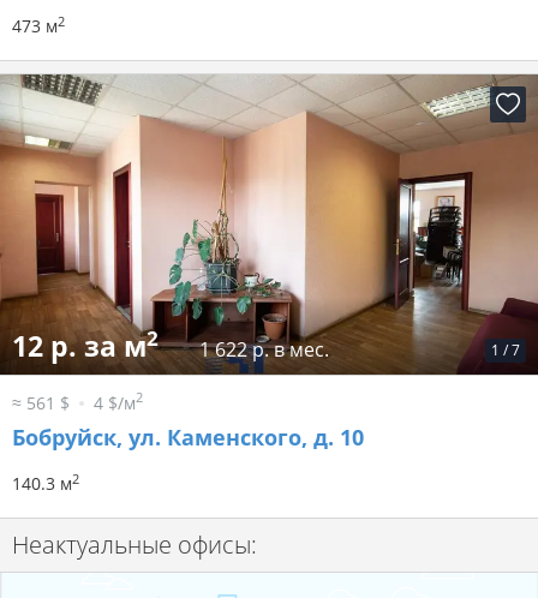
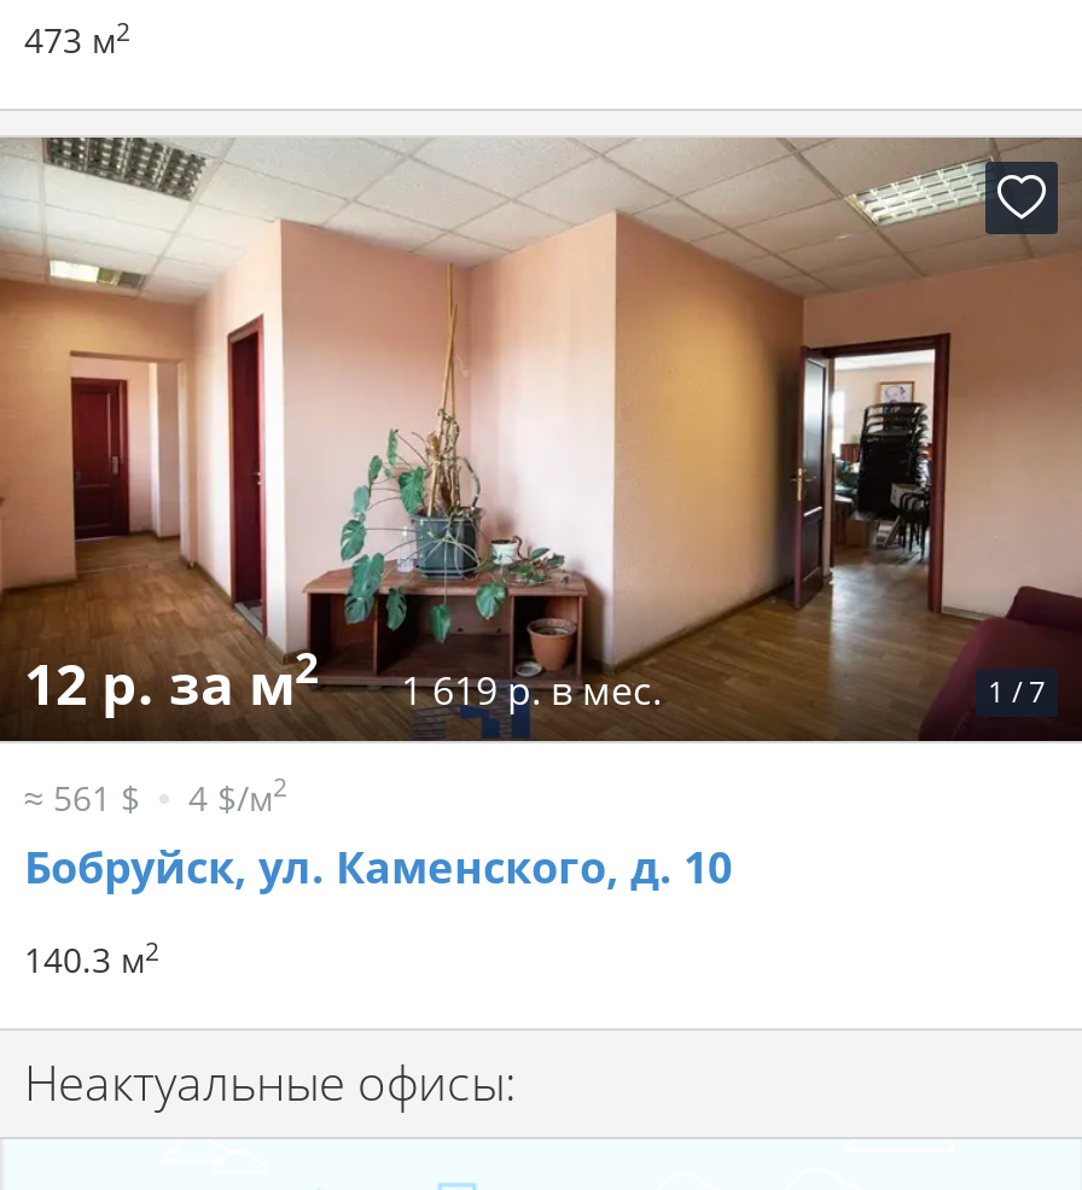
- 12 р. за м2 1 622 р. в мес.
+ 12 р. за м2 1 619 р. в мес.
